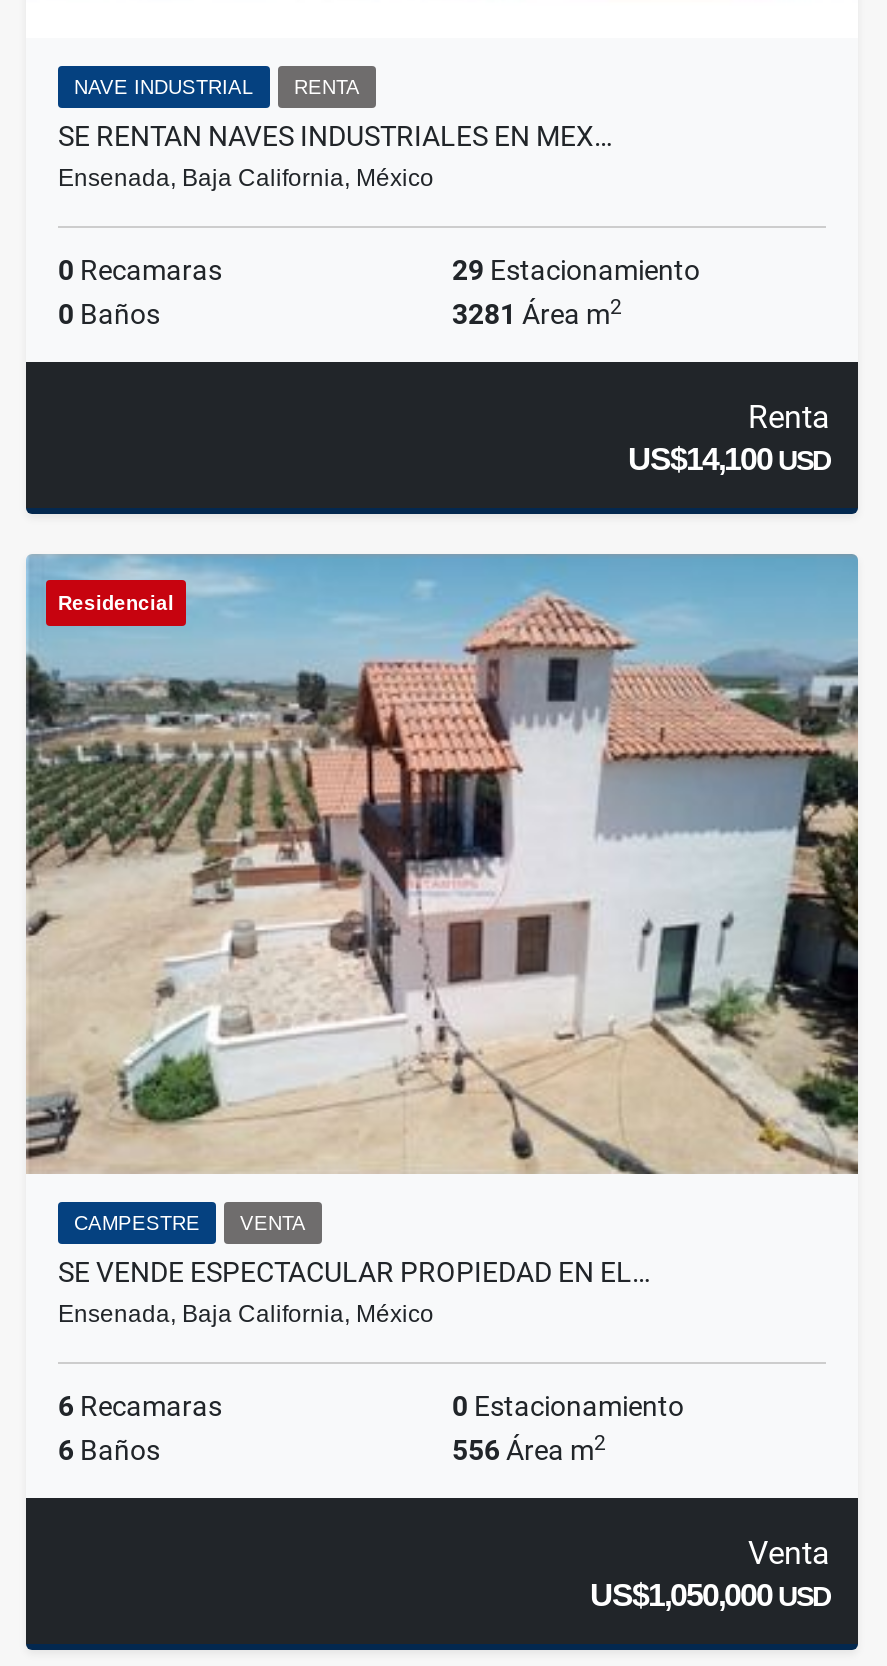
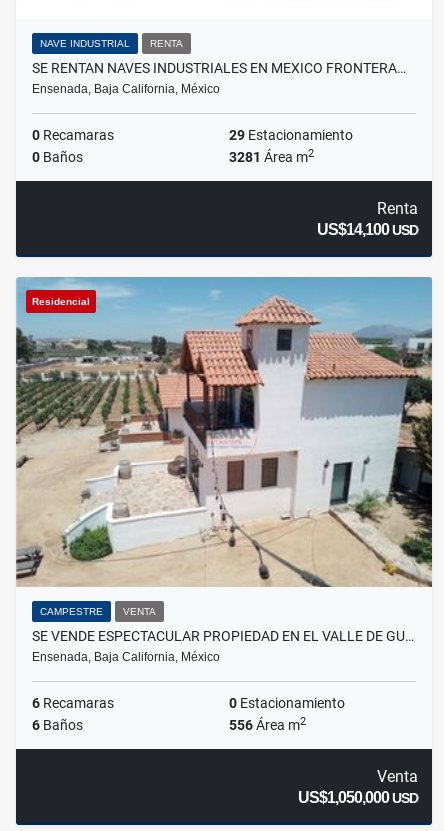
- SE RENTAN NAVES INDUSTRIALES EN MEX…
+ SE RENTAN NAVES INDUSTRIALES EN MEXICO FRONTERA…

- SE VENDE ESPECTACULAR PROPIEDAD EN EL…
+ SE VENDE ESPECTACULAR PROPIEDAD EN EL VALLE DE GU…
